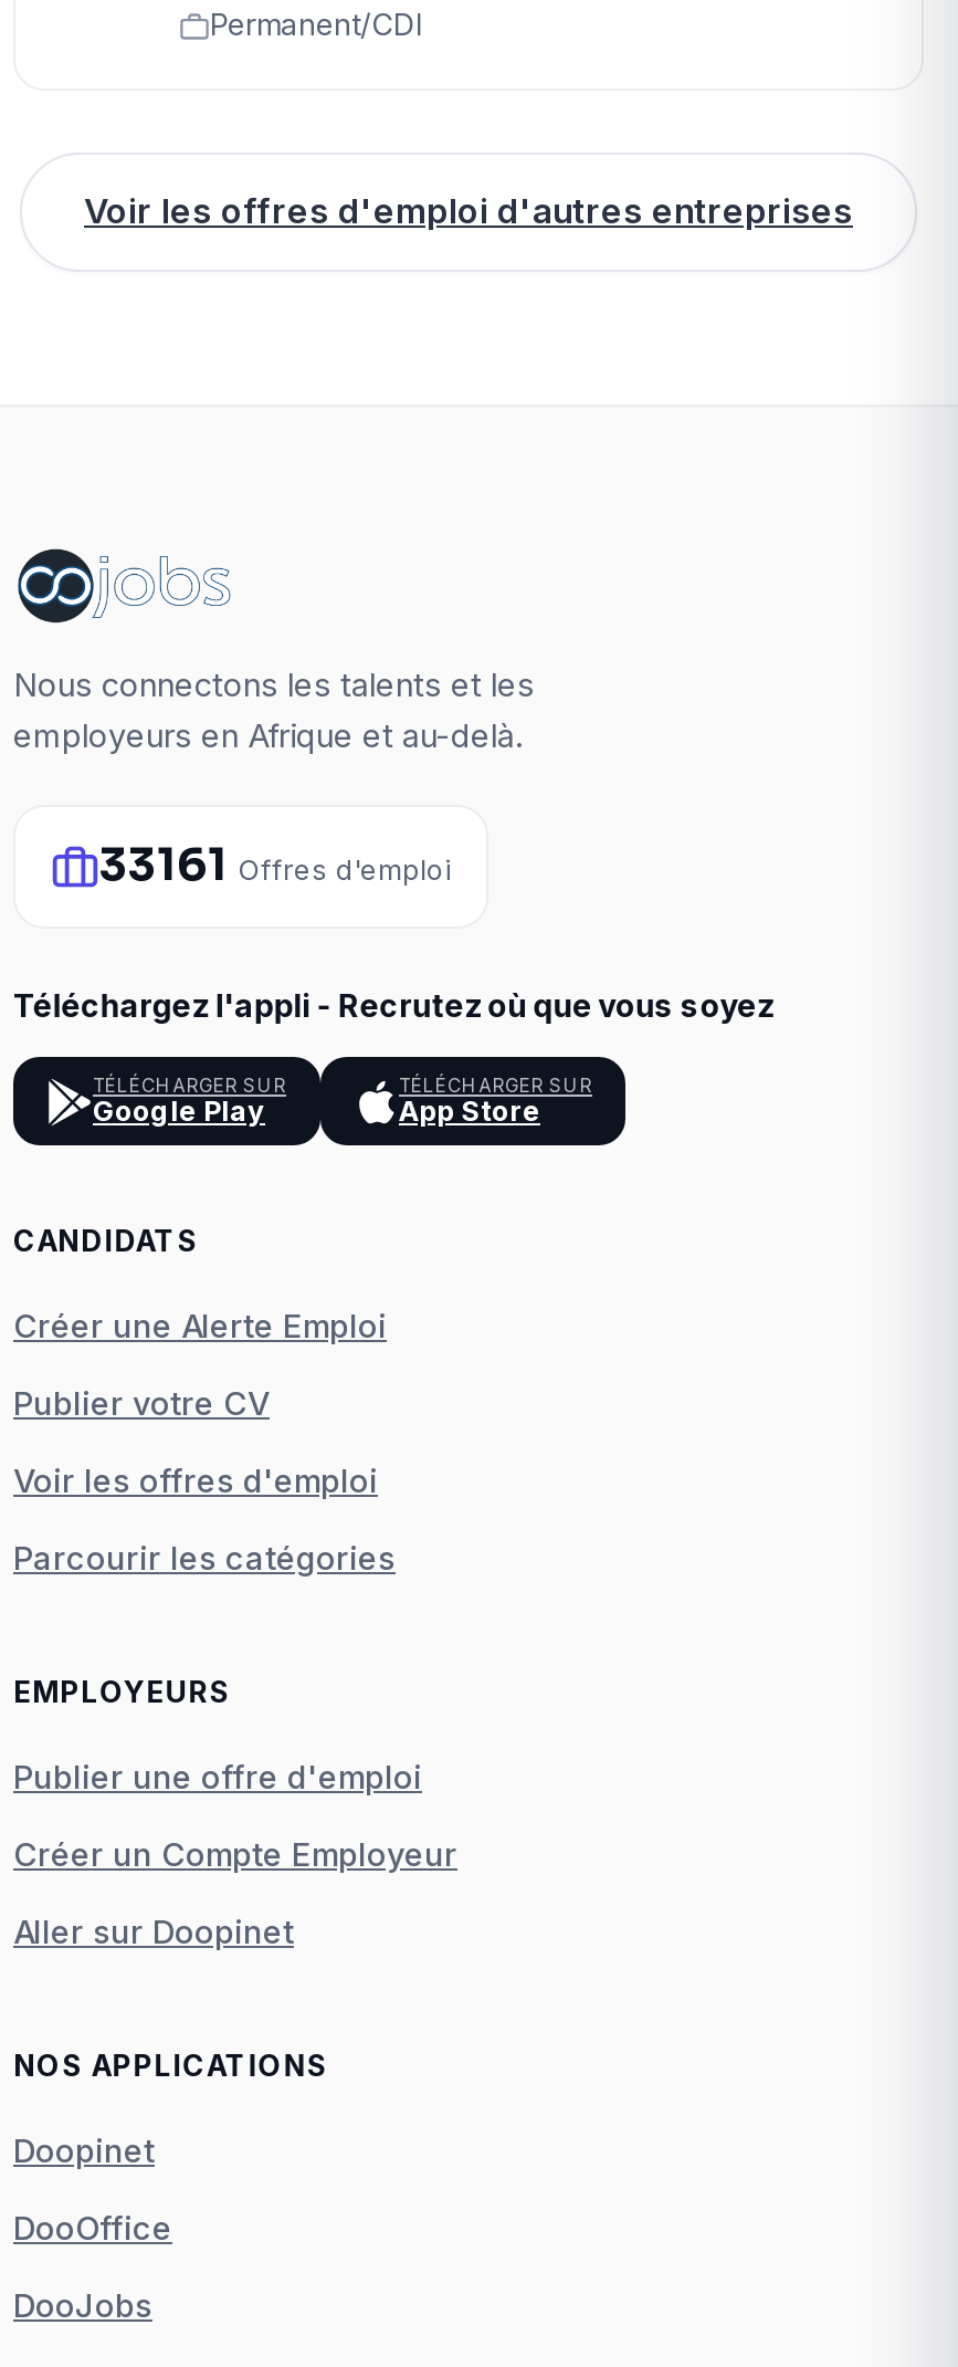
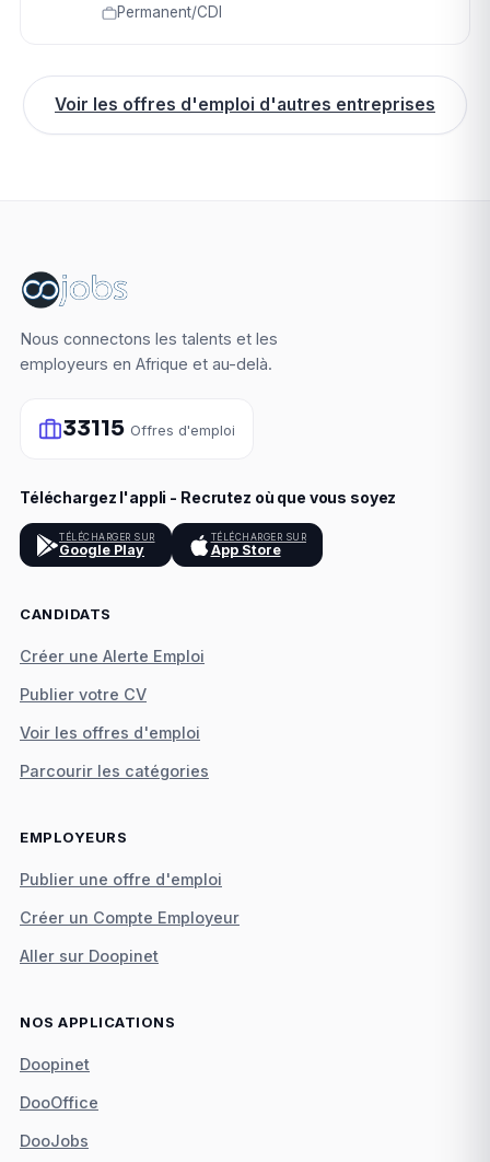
- 33161 Offres d'emploi
+ 33115 Offres d'emploi
